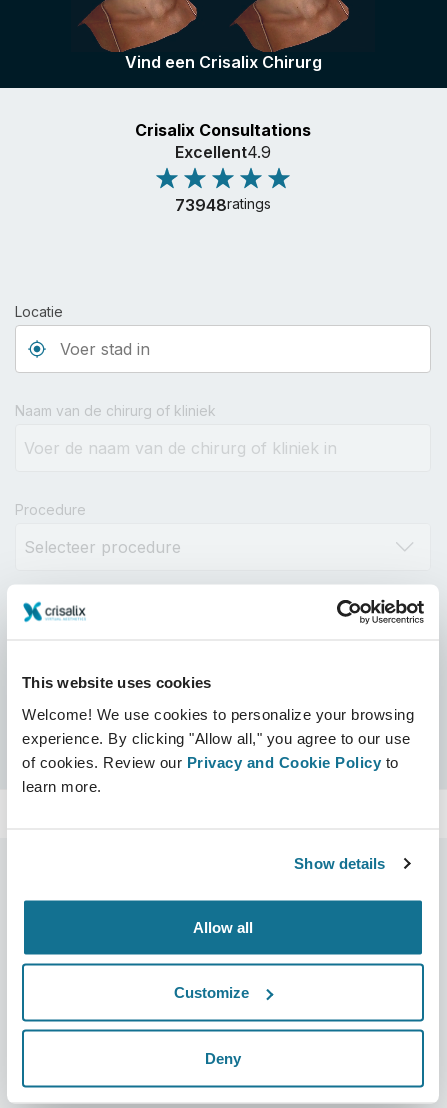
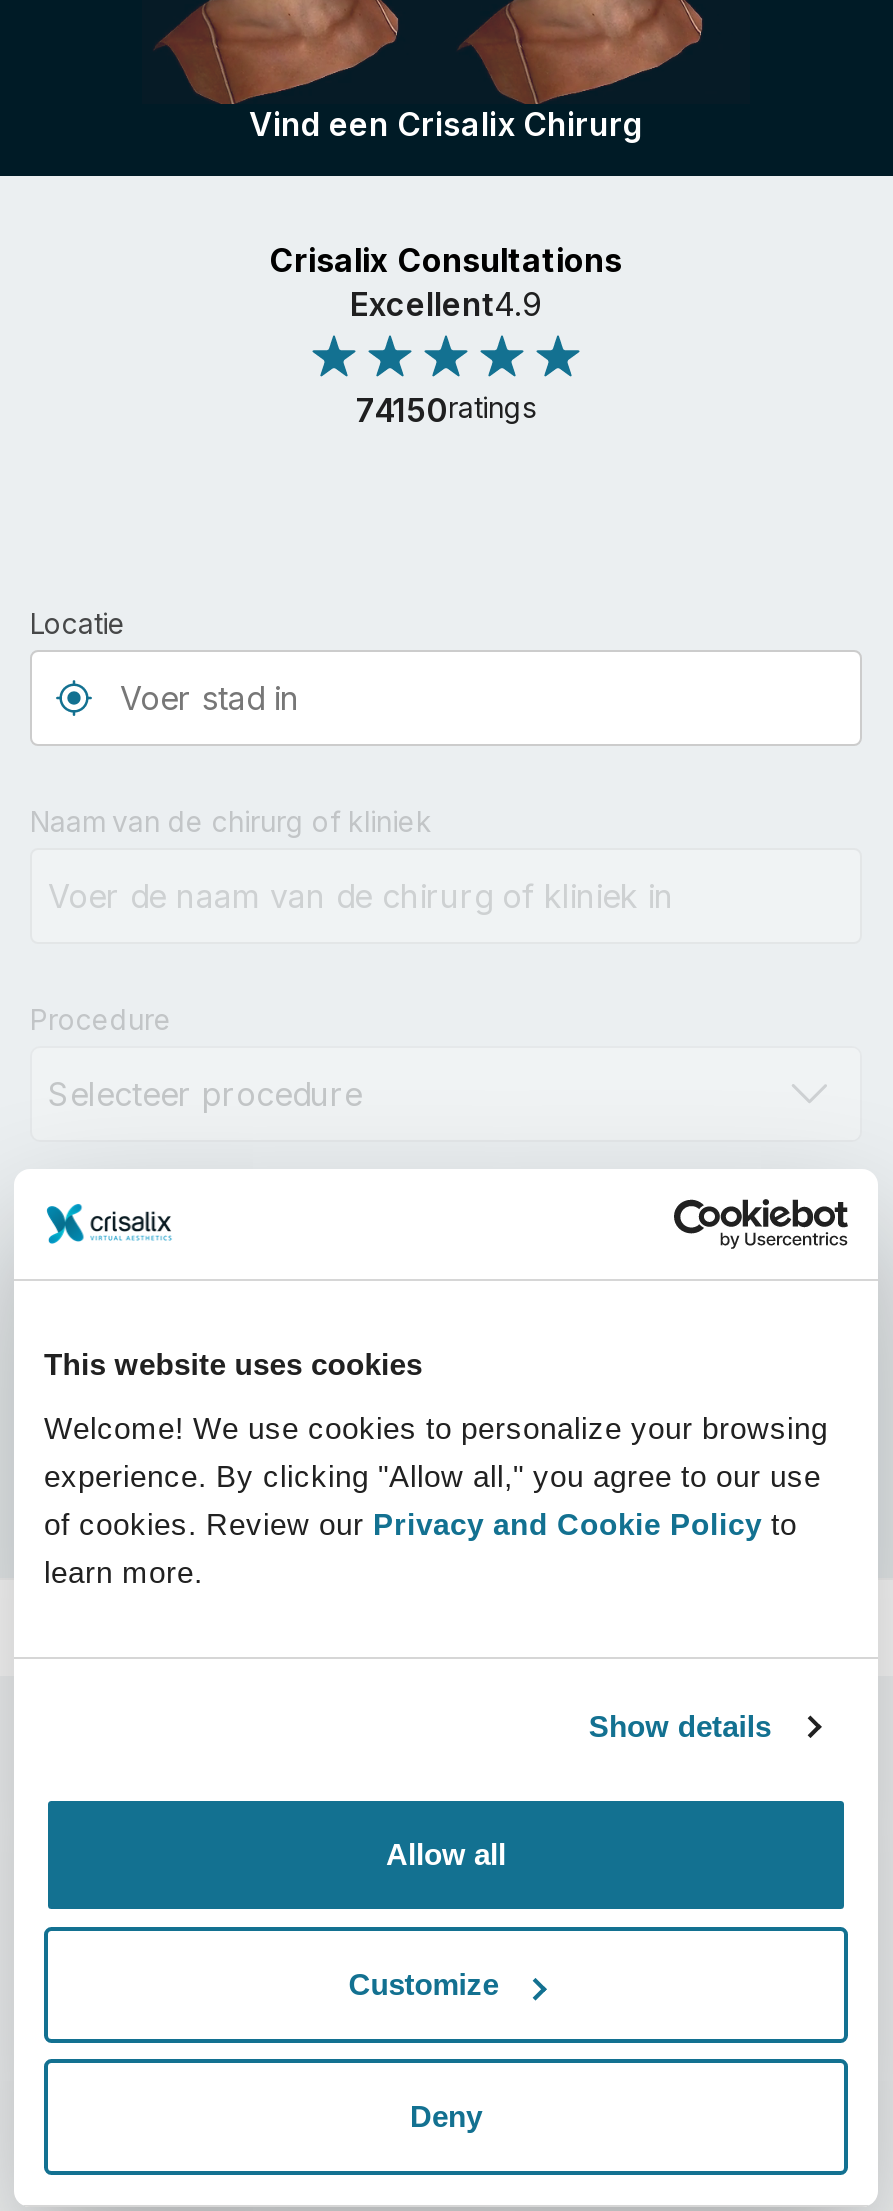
- 73948ratings
+ 74150ratings
